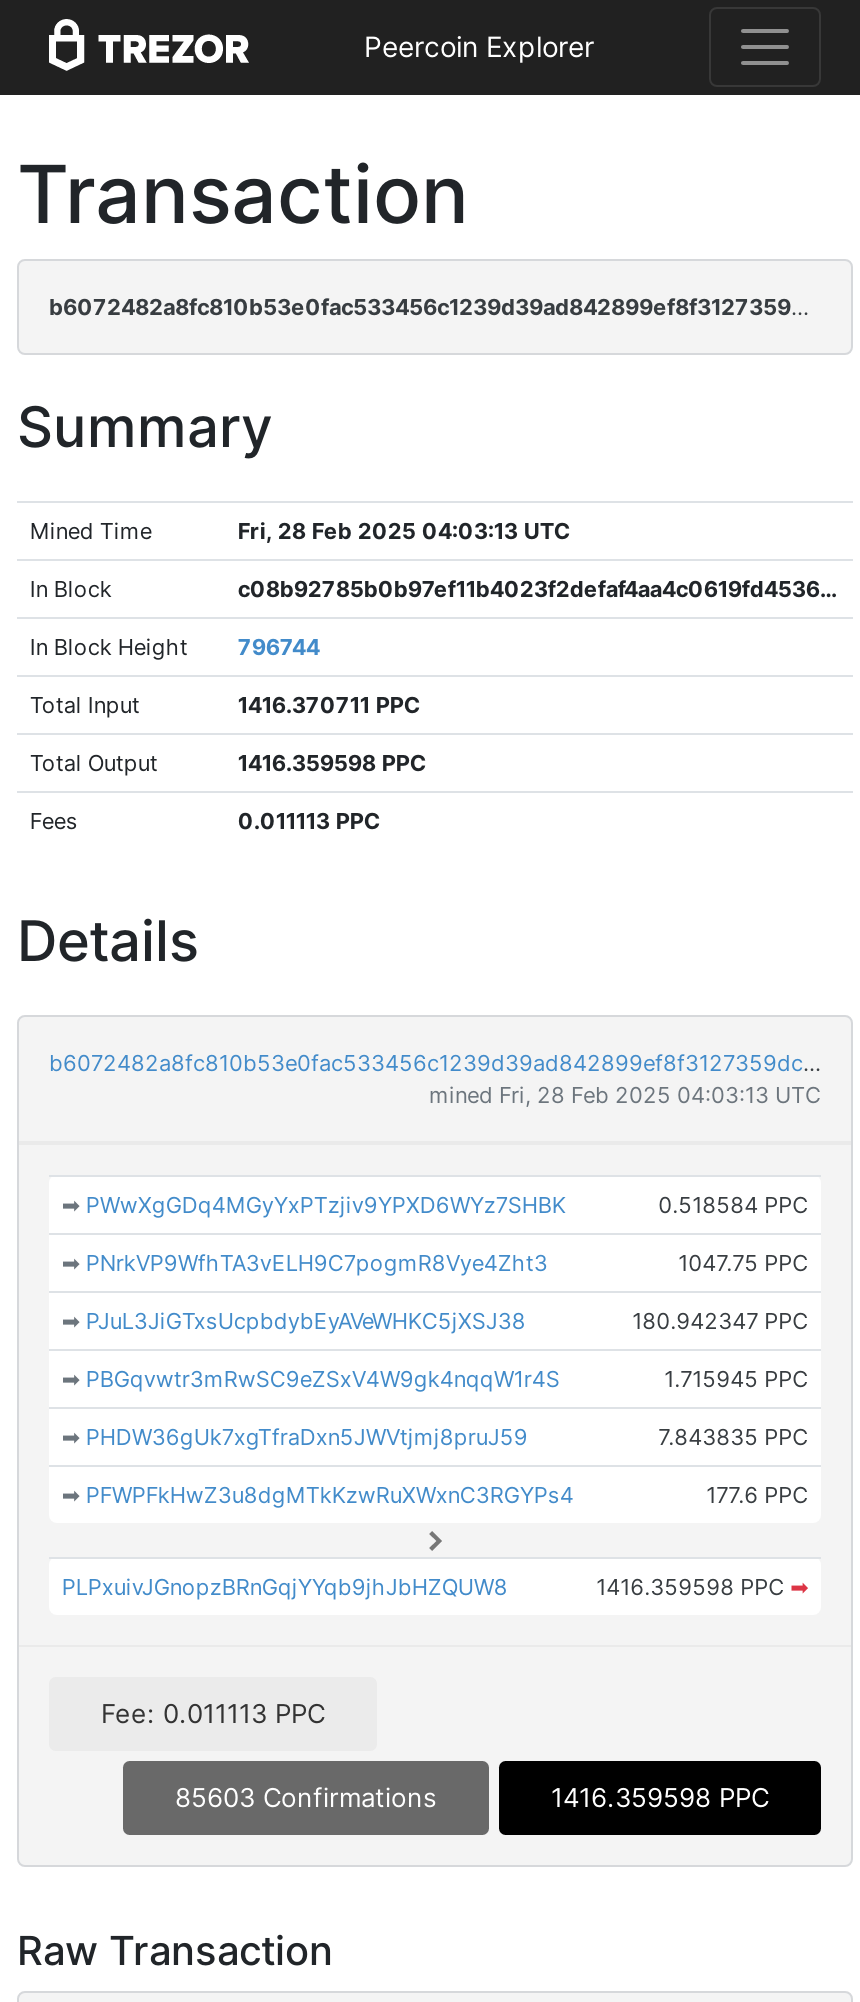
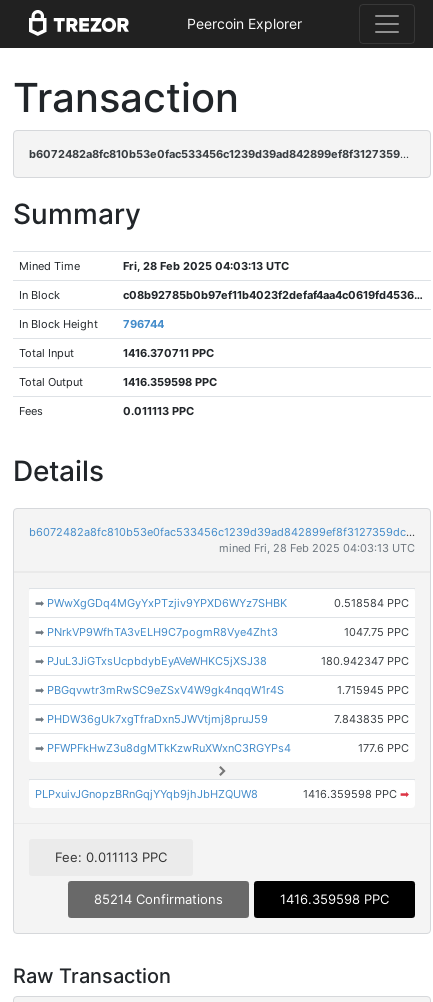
- 85603 Confirmations
+ 85214 Confirmations
